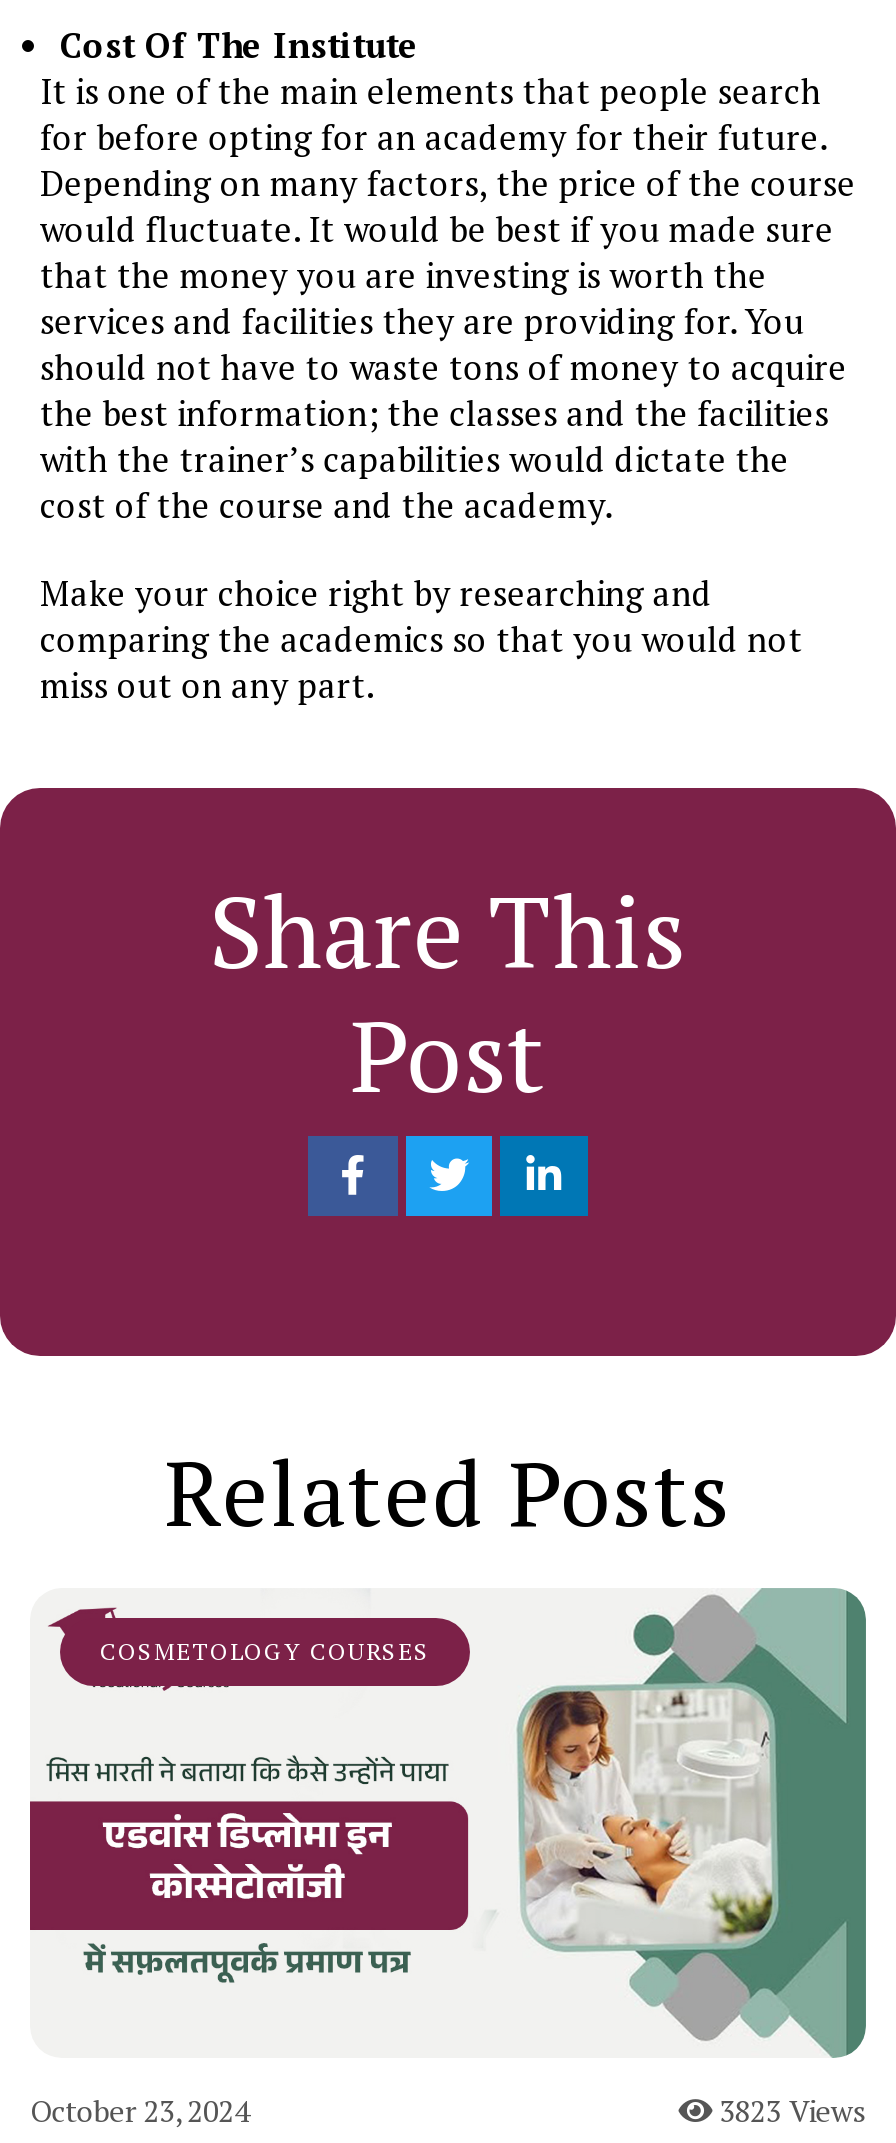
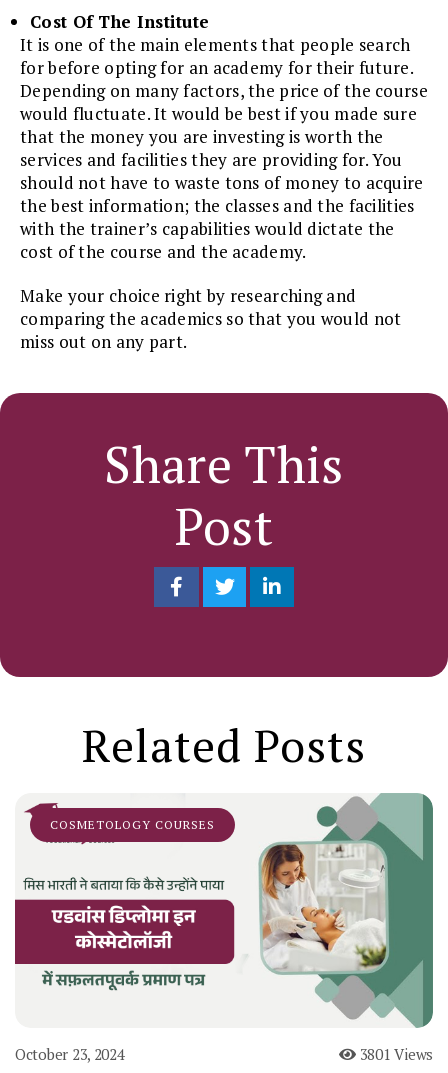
- 3823 Views
+ 3801 Views
